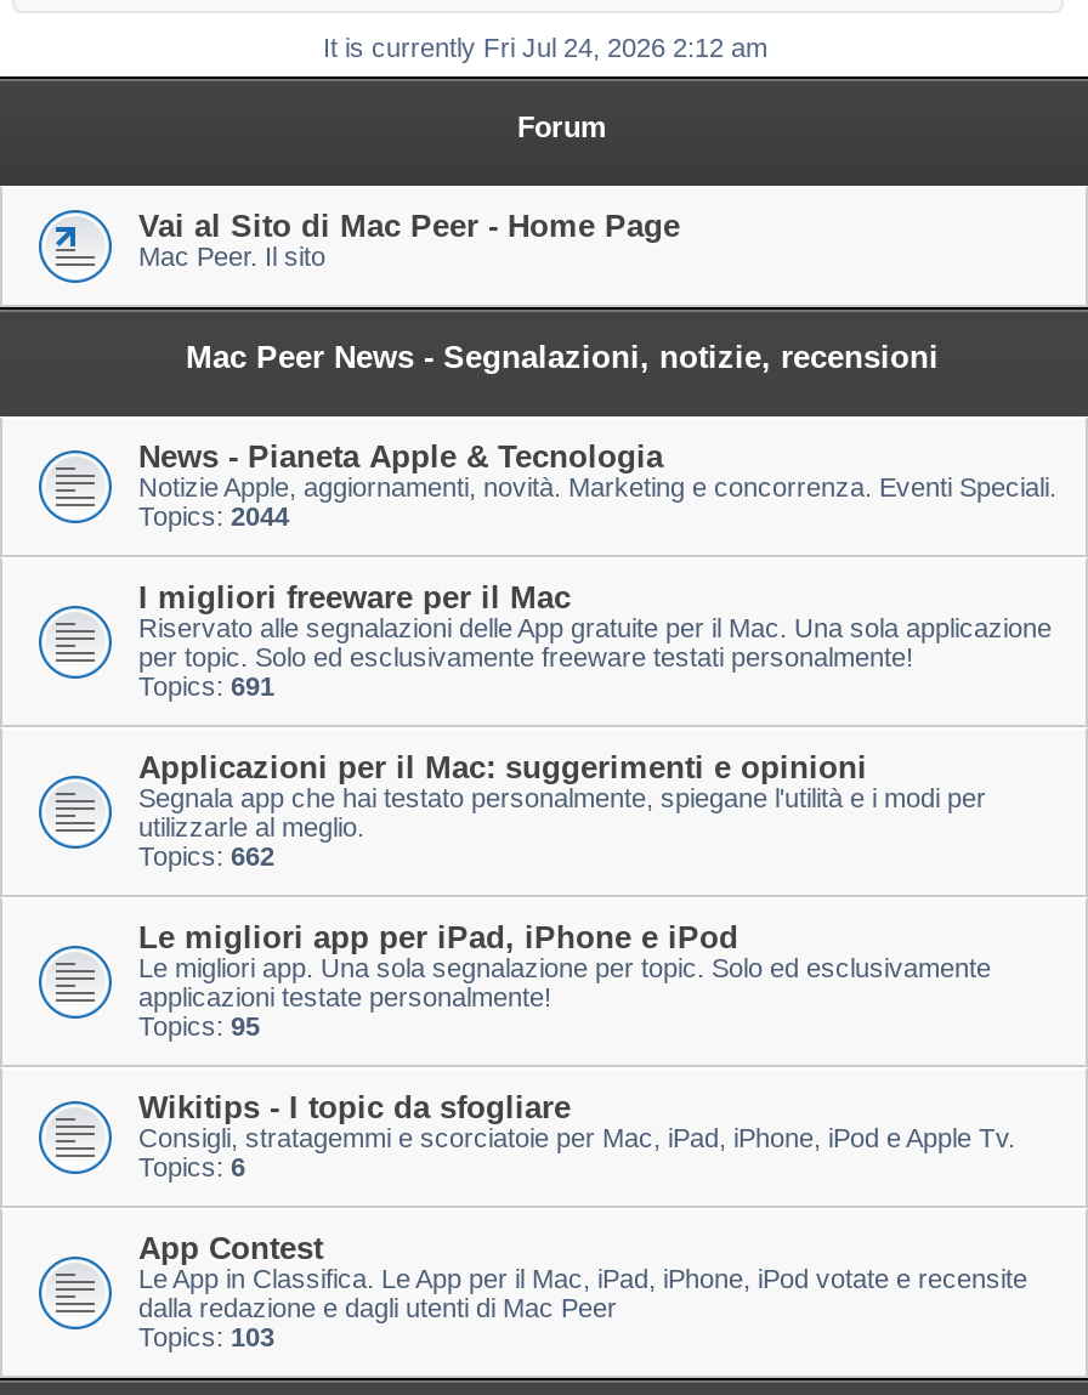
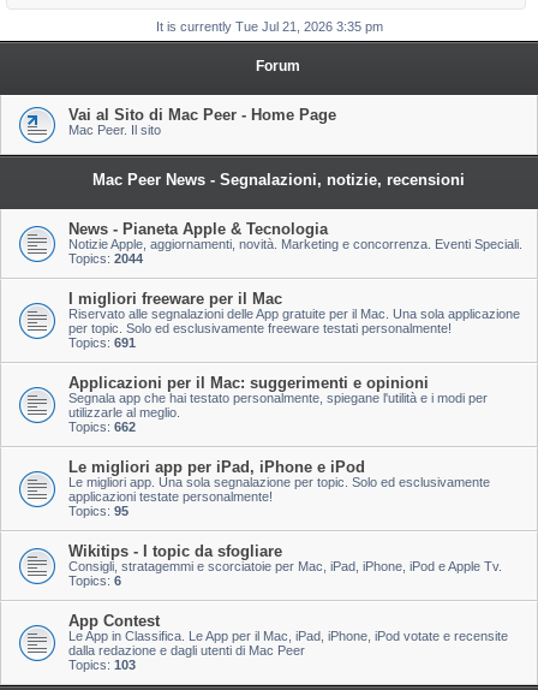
- It is currently Fri Jul 24, 2026 2:12 am
+ It is currently Tue Jul 21, 2026 3:35 pm
